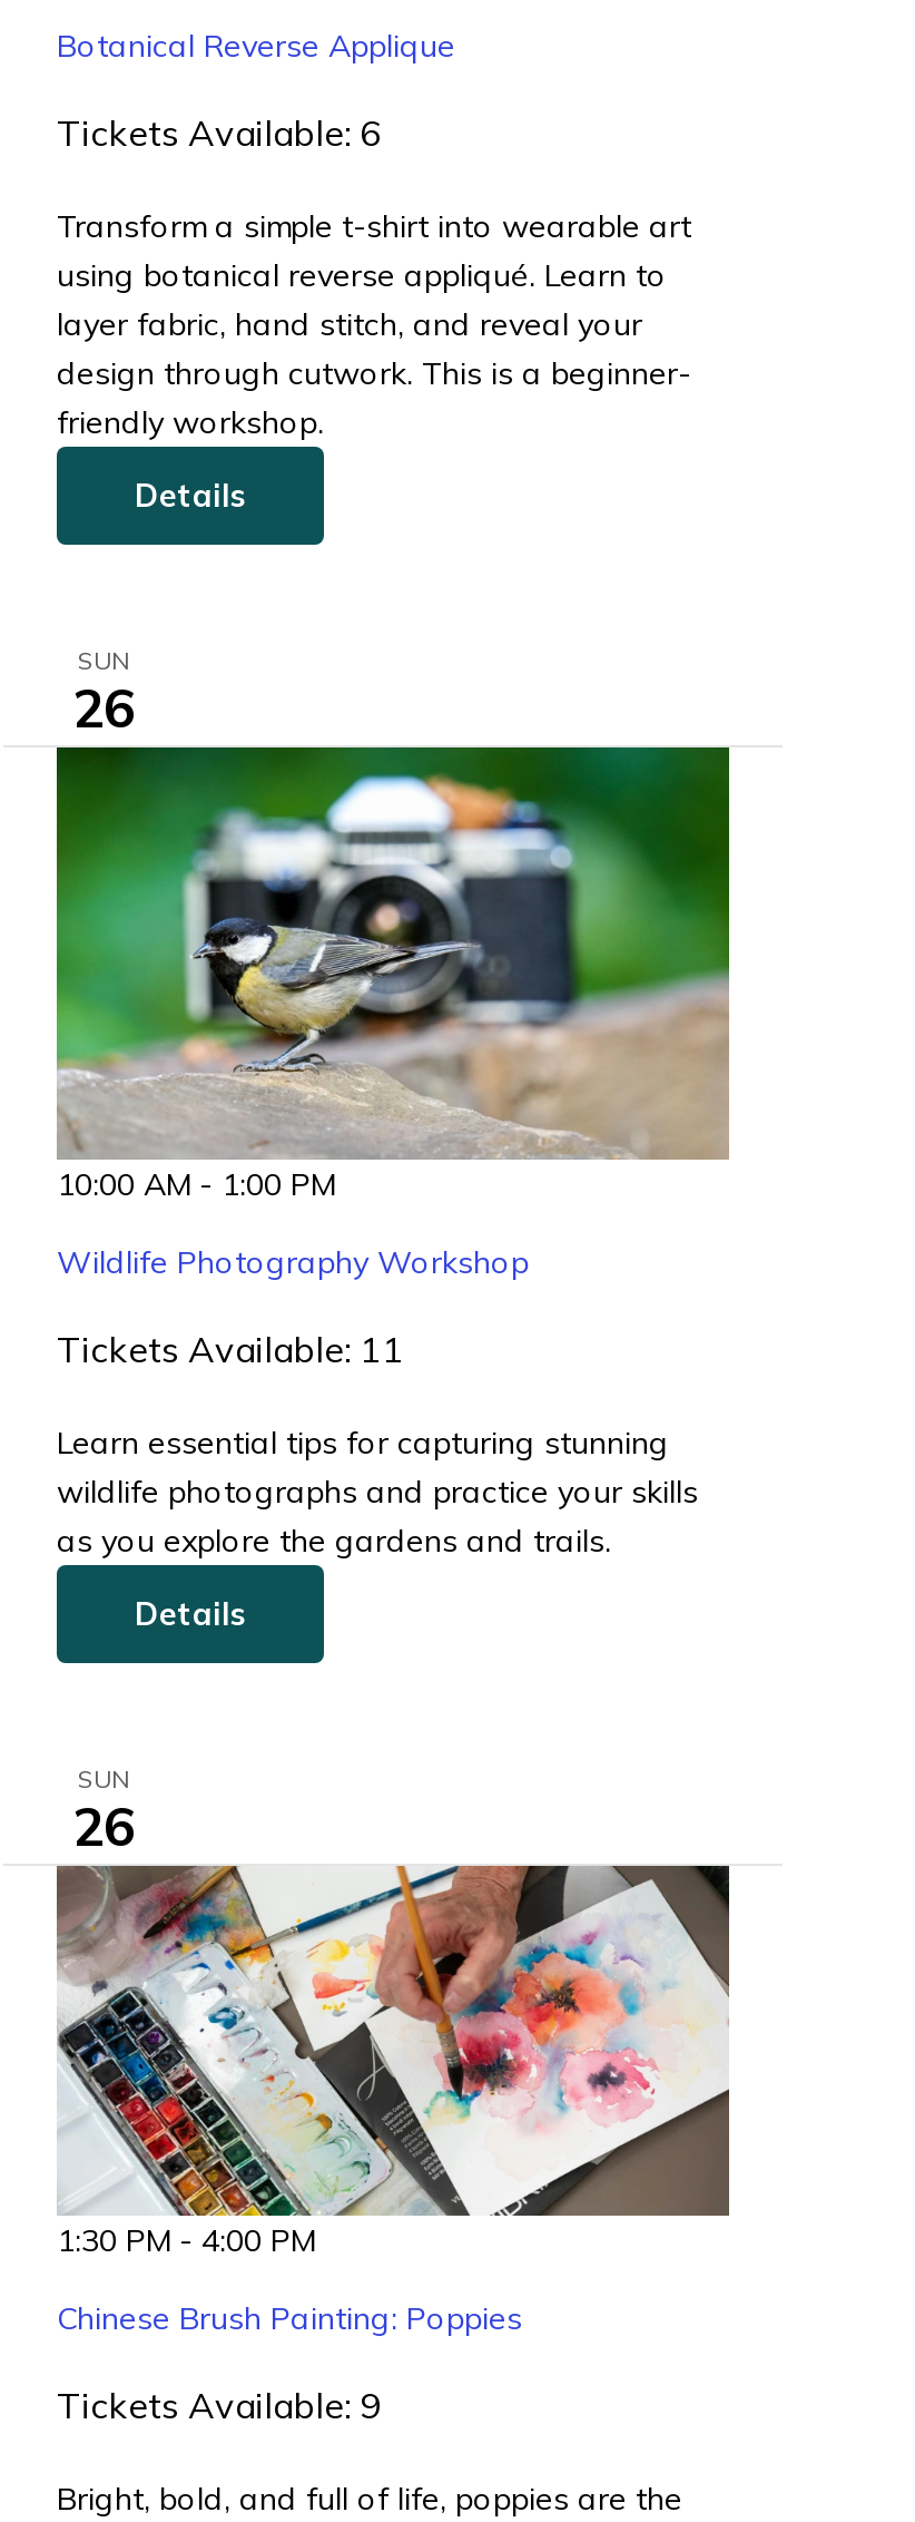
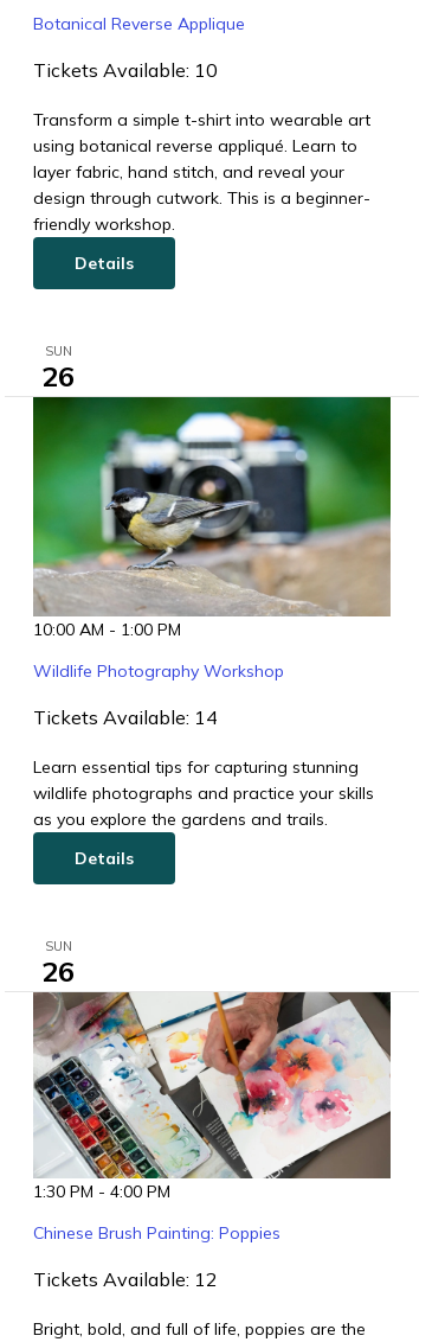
- Tickets Available: 6
+ Tickets Available: 10

- Tickets Available: 11
+ Tickets Available: 14

- Tickets Available: 9
+ Tickets Available: 12
